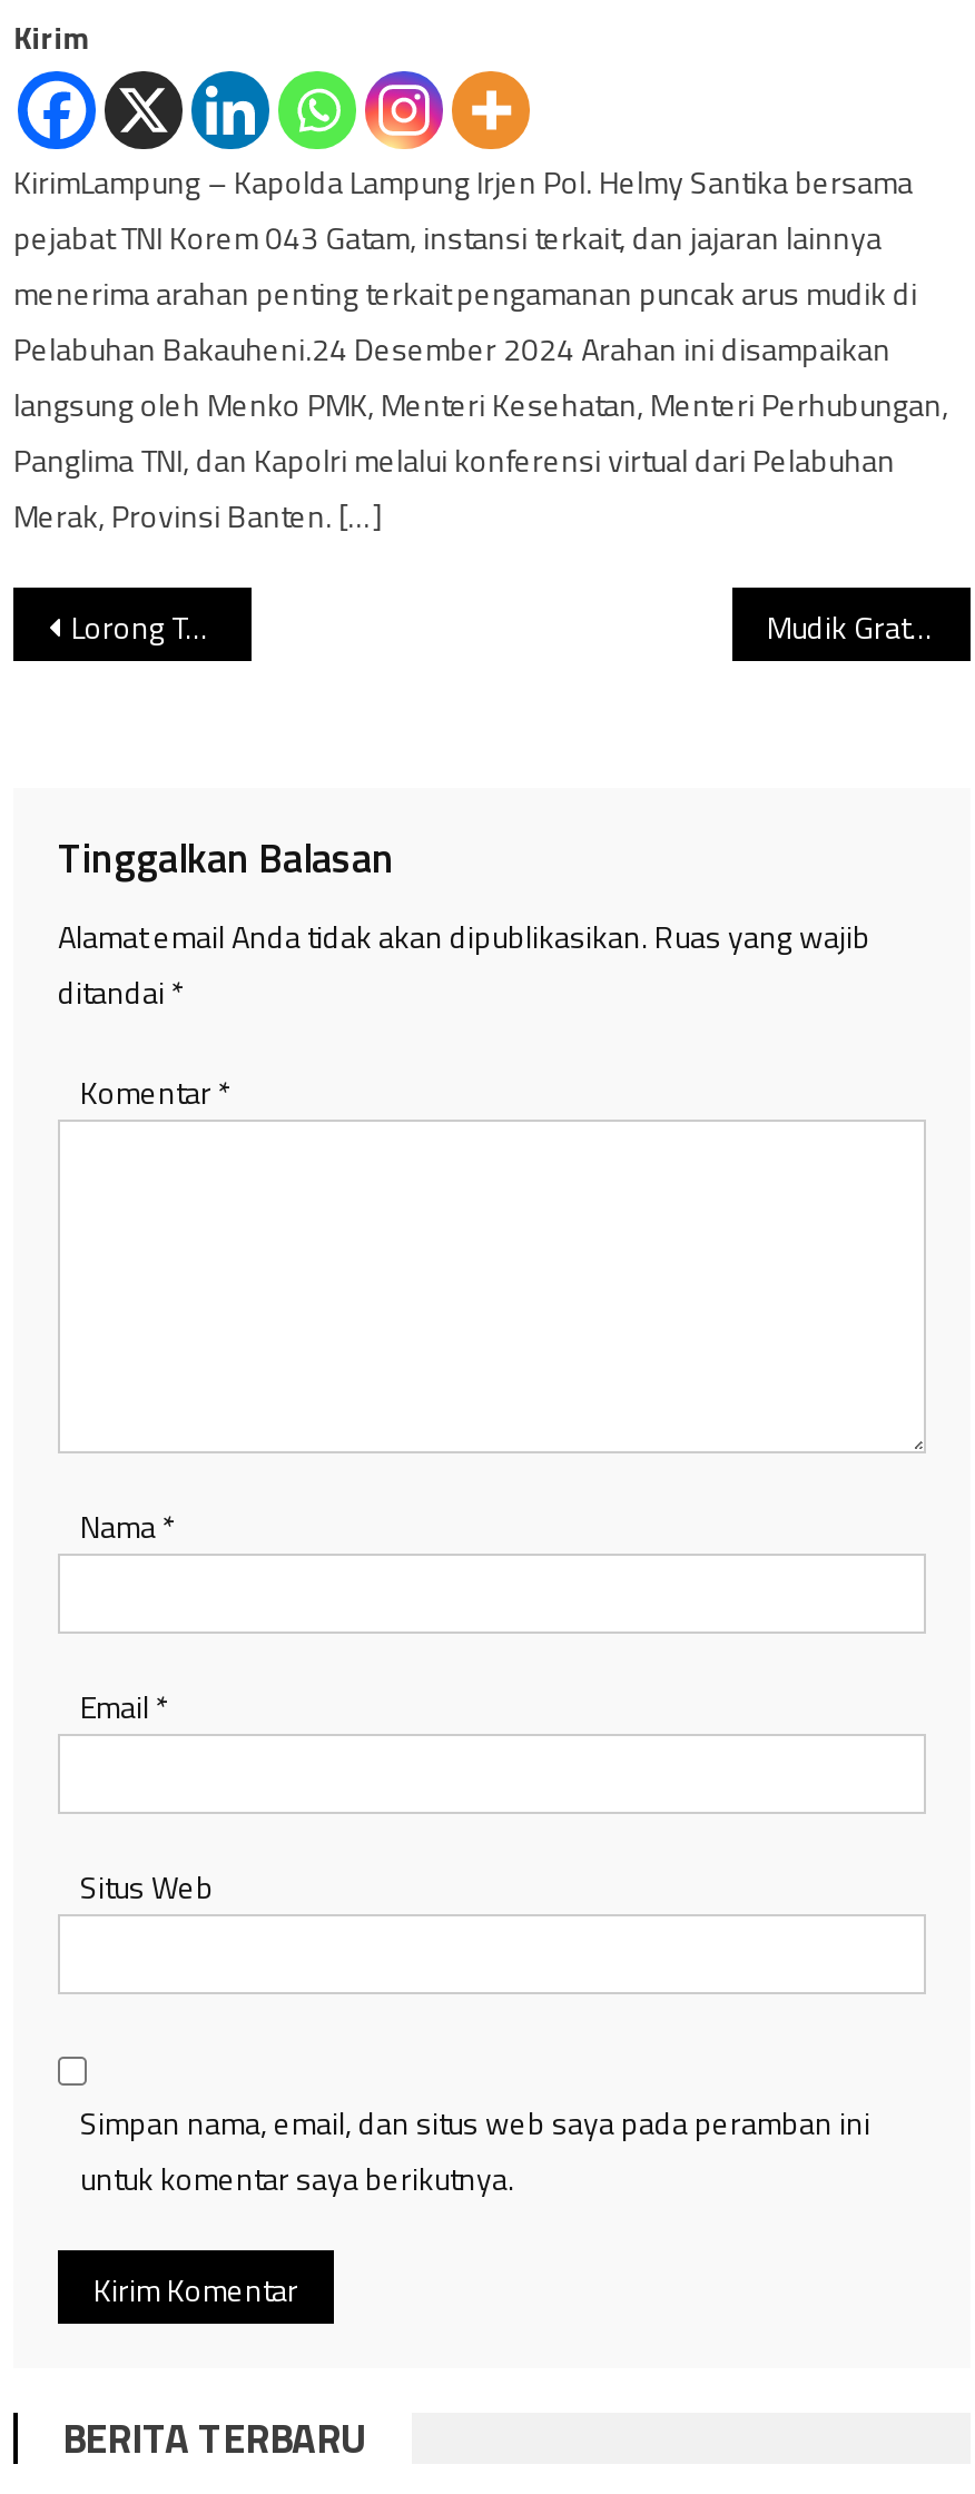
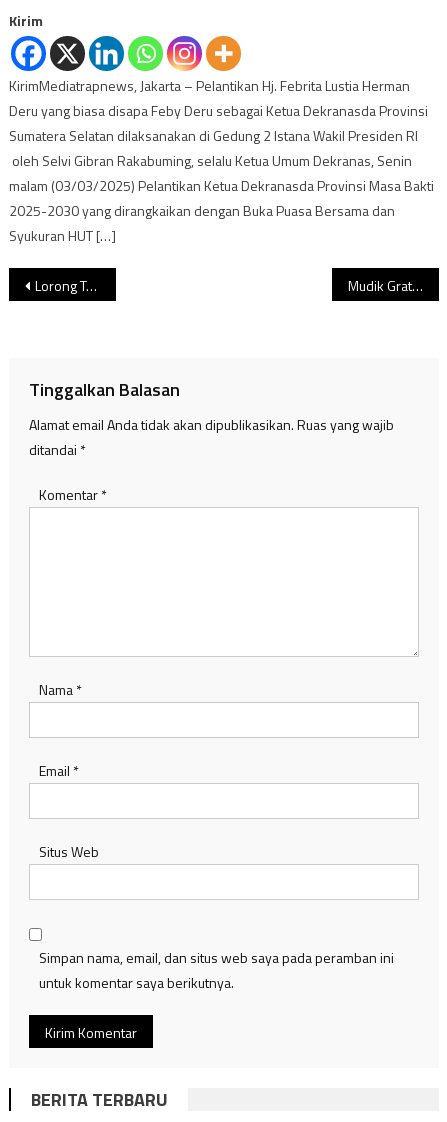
- KirimLampung – Kapolda Lampung Irjen Pol. Helmy Santika bersama
- pejabat TNI Korem 043 Gatam, instansi terkait, dan jajaran lainnya
- menerima arahan penting terkait pengamanan puncak arus mudik di
- Pelabuhan Bakauheni.24 Desember 2024 Arahan ini disampaikan
- langsung oleh Menko PMK, Menteri Kesehatan, Menteri Perhubungan,
- Panglima TNI, dan Kapolri melalui konferensi virtual dari Pelabuhan
- Merak, Provinsi Banten. […]
+ KirimMediatrapnews, Jakarta – Pelantikan Hj. Febrita Lustia Herman
+ Deru yang biasa disapa Feby Deru sebagai Ketua Dekranasda Provinsi
+ Sumatera Selatan dilaksanakan di Gedung 2 Istana Wakil Presiden RI
+ oleh Selvi Gibran Rakabuming, selalu Ketua Umum Dekranas, Senin
+ malam (03/03/2025) Pelantikan Ketua Dekranasda Provinsi Masa Bakti
+ 2025-2030 yang dirangkaikan dengan Buka Puasa Bersama dan
+ Syukuran HUT […]
